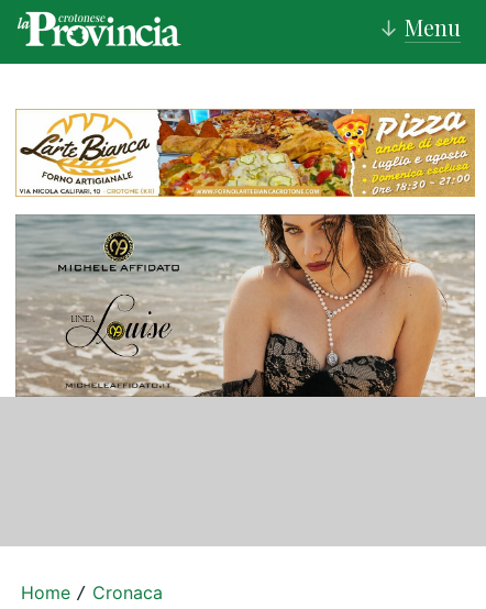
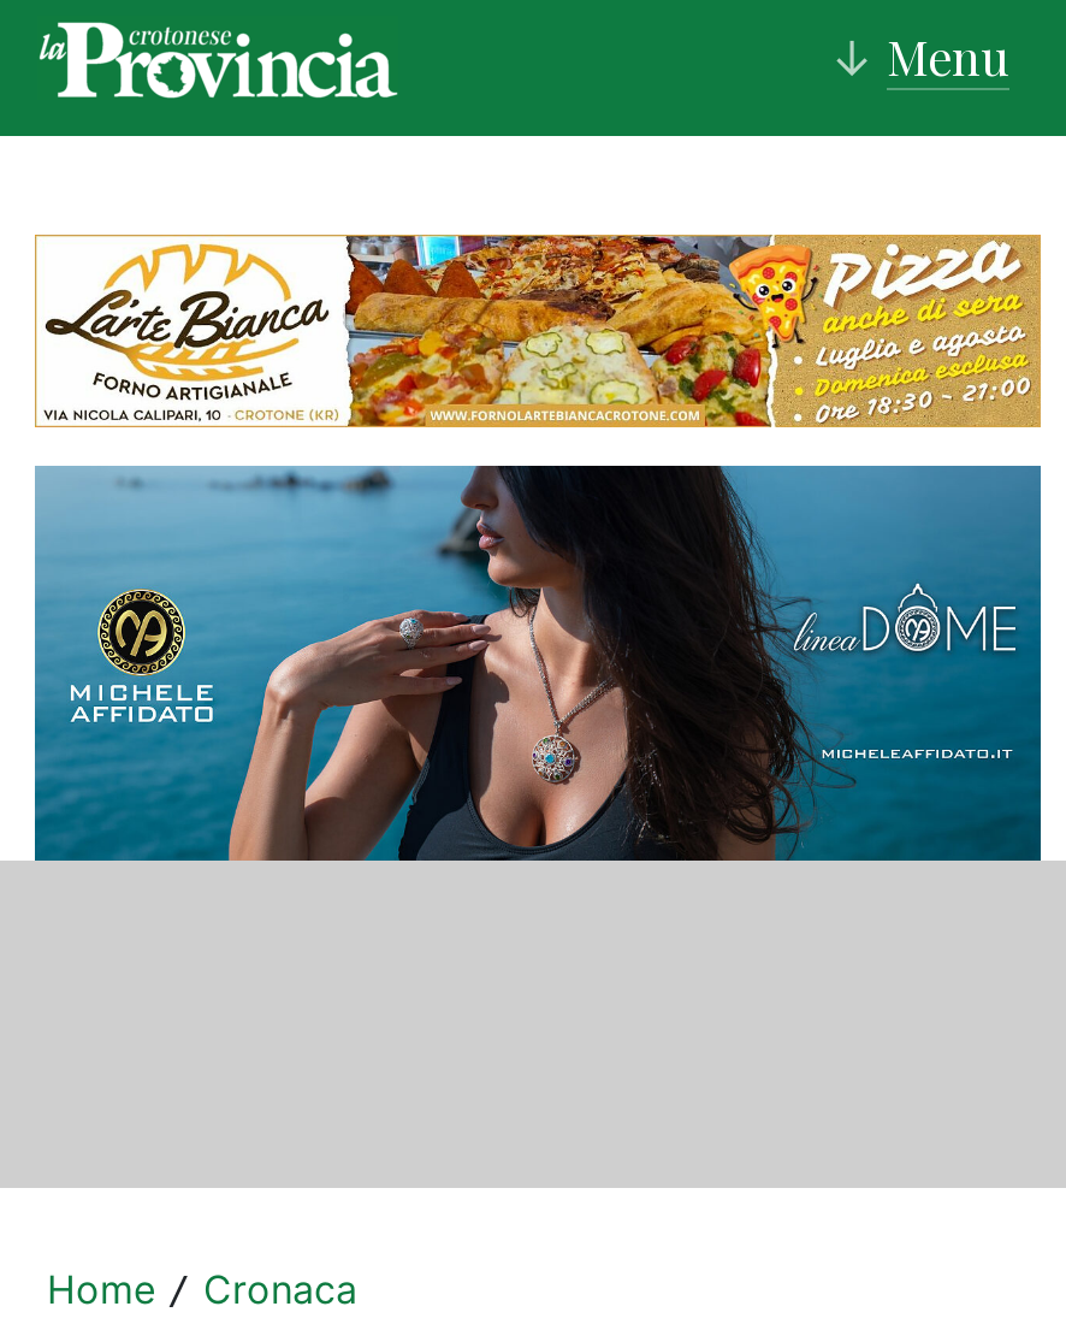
- [image]
+ [image]
